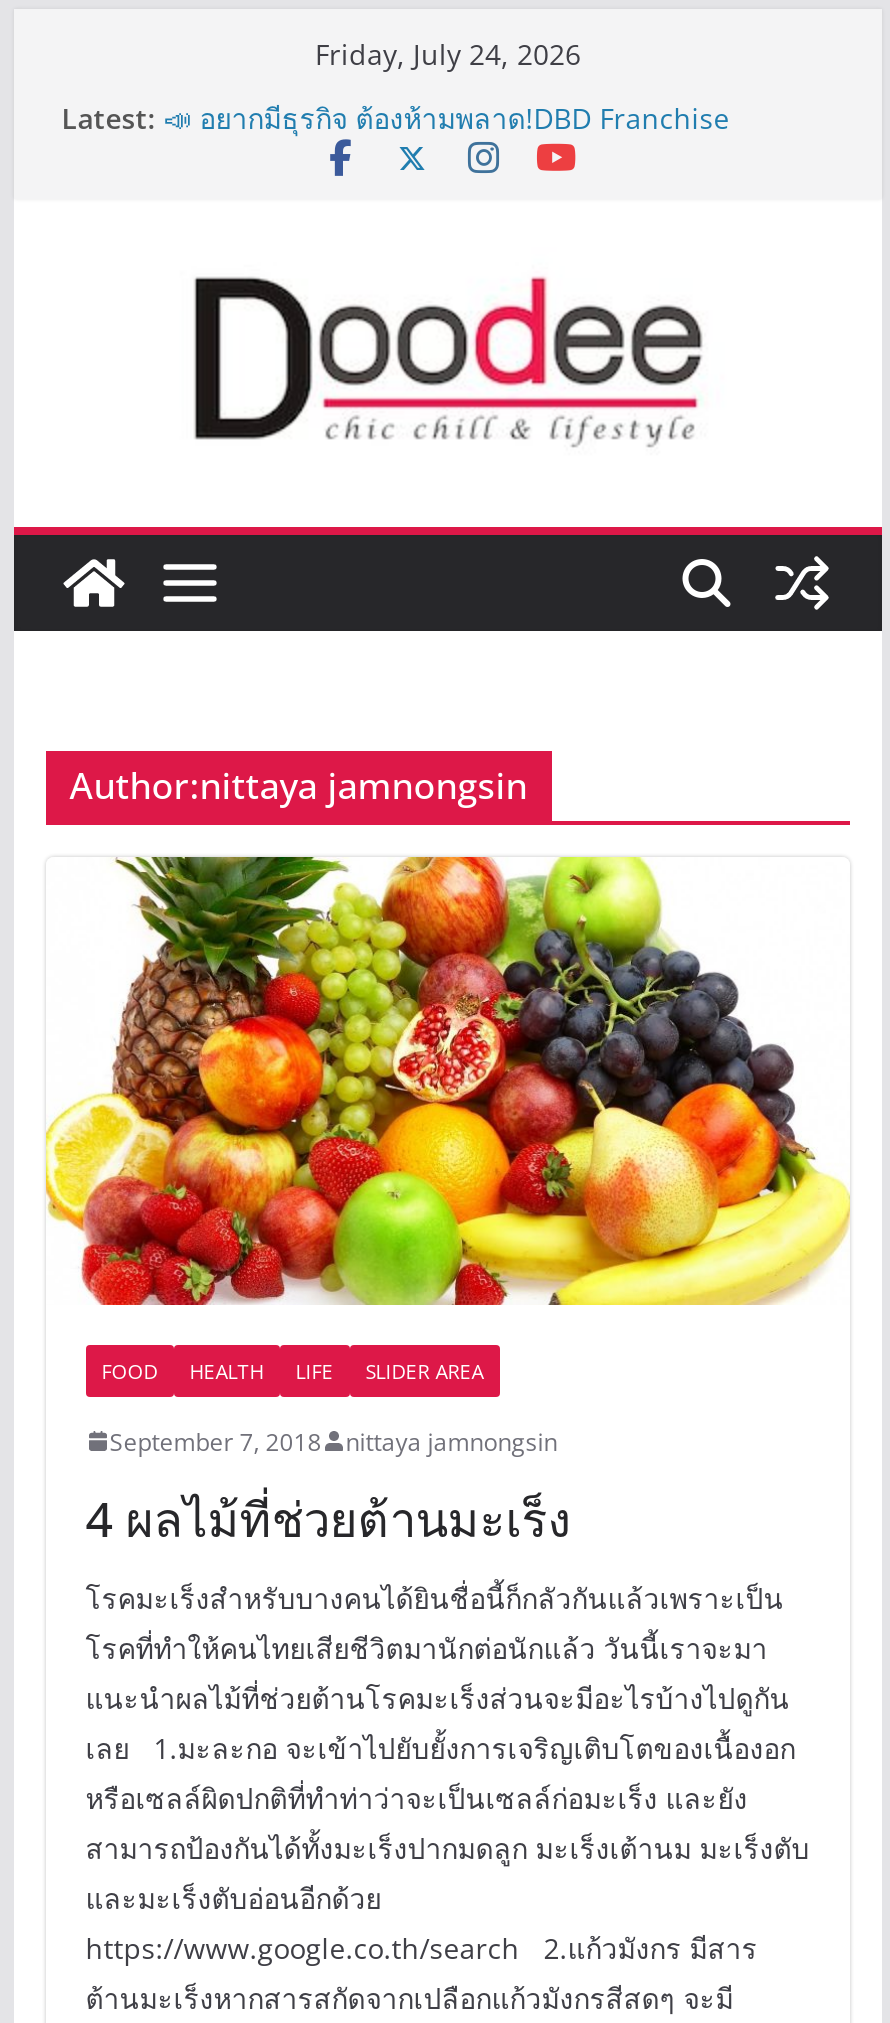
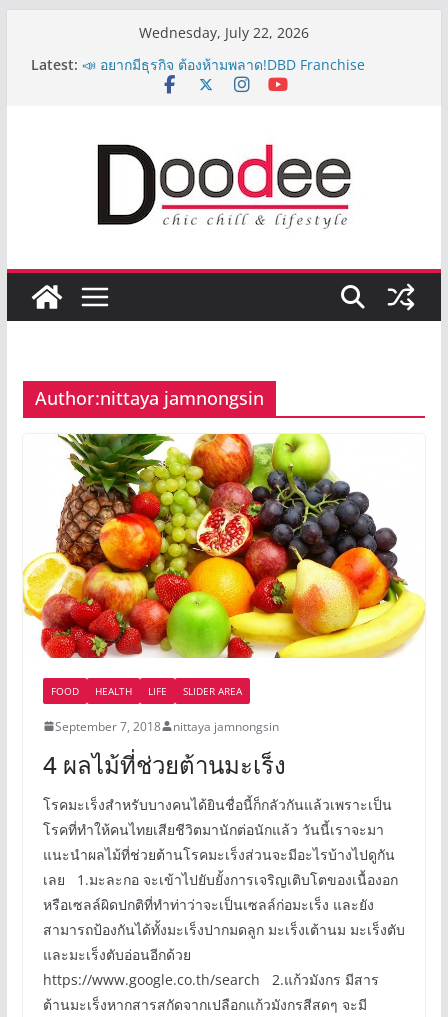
- Friday, July 24, 2026
+ Wednesday, July 22, 2026
